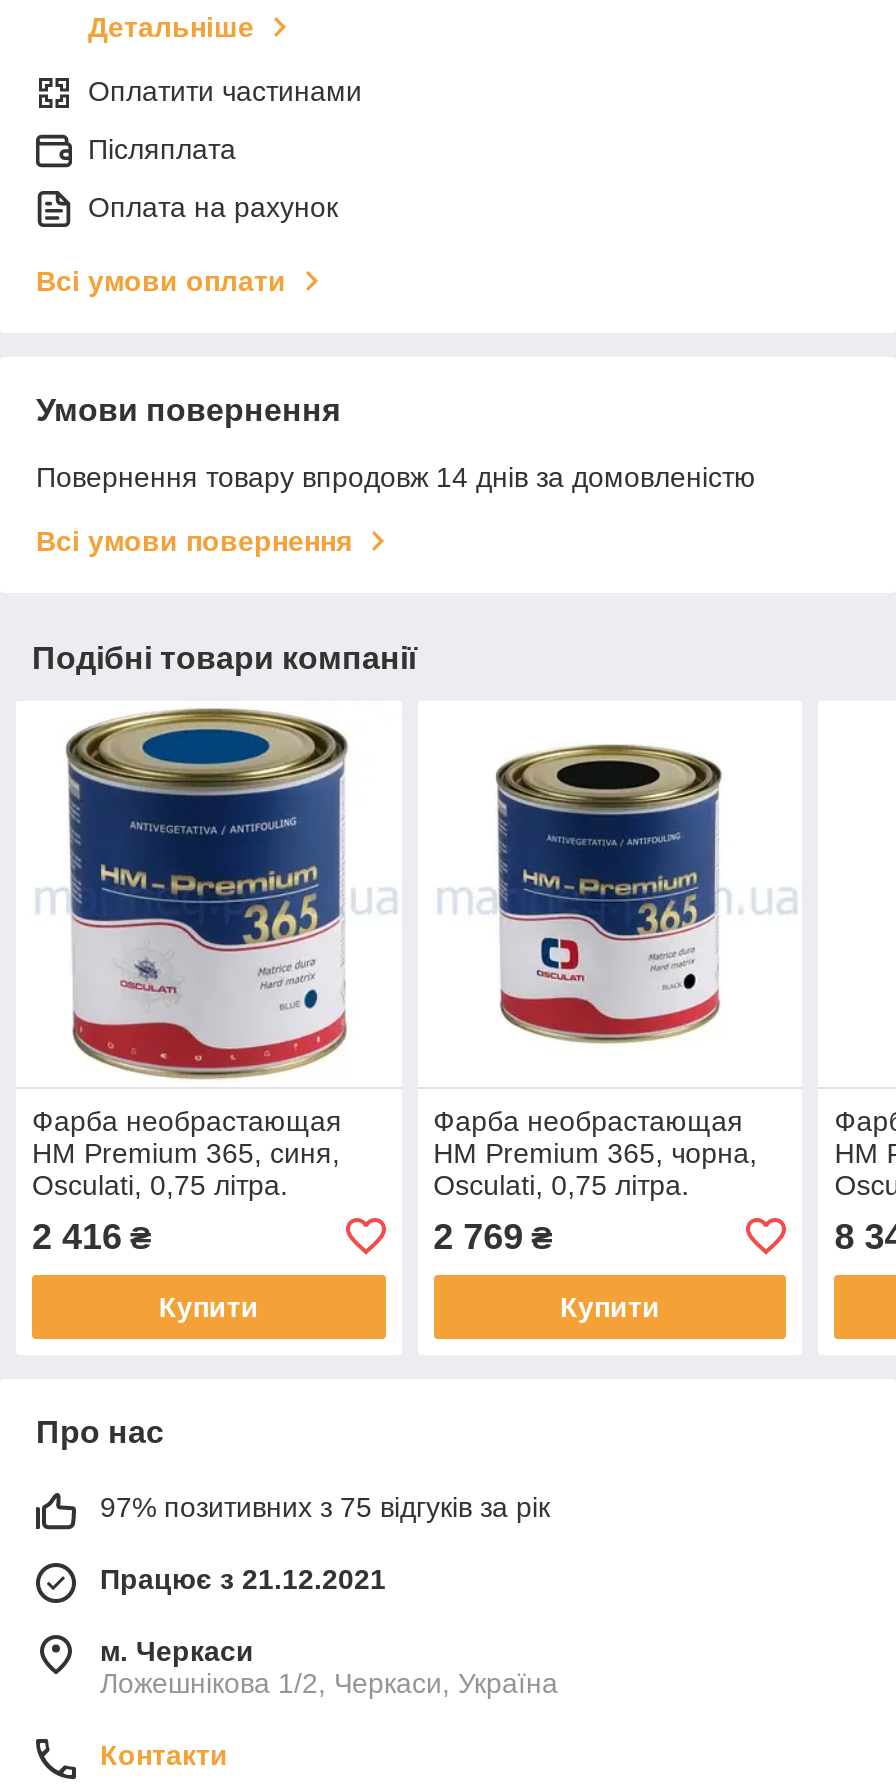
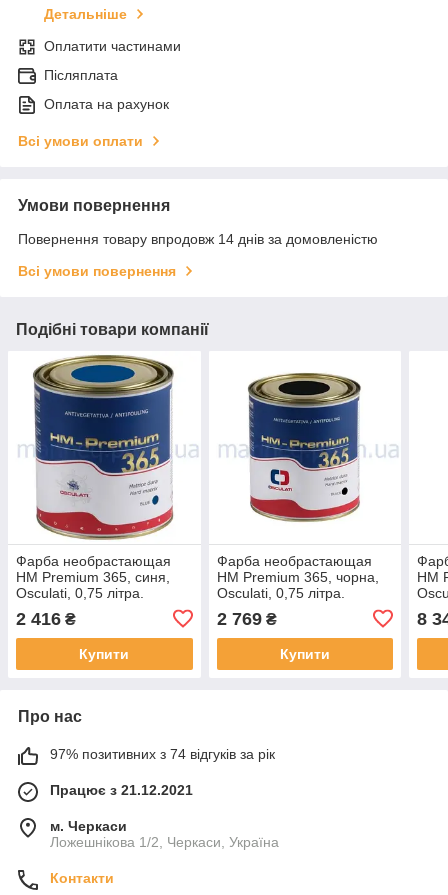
- 97% позитивних з 75 відгуків за рік
+ 97% позитивних з 74 відгуків за рік
